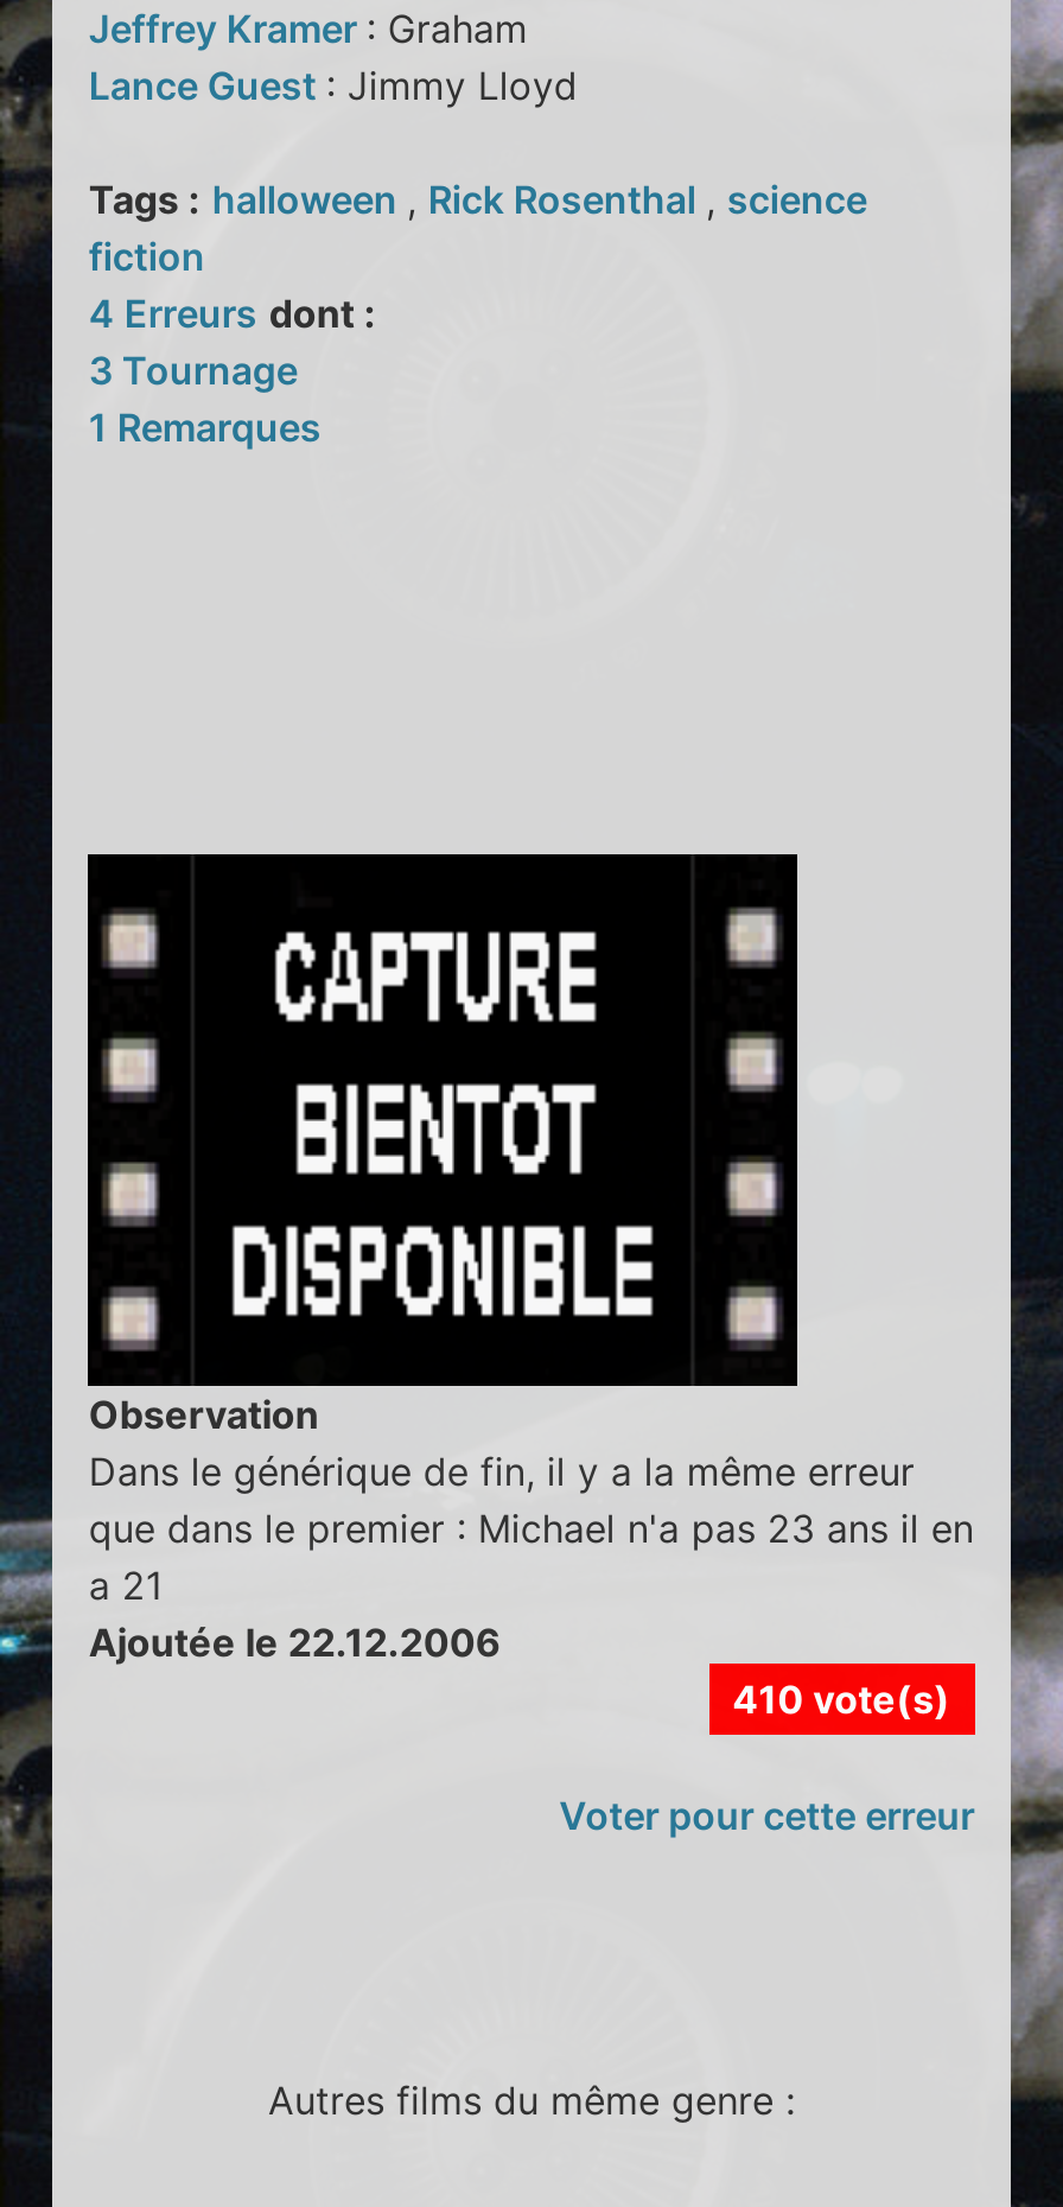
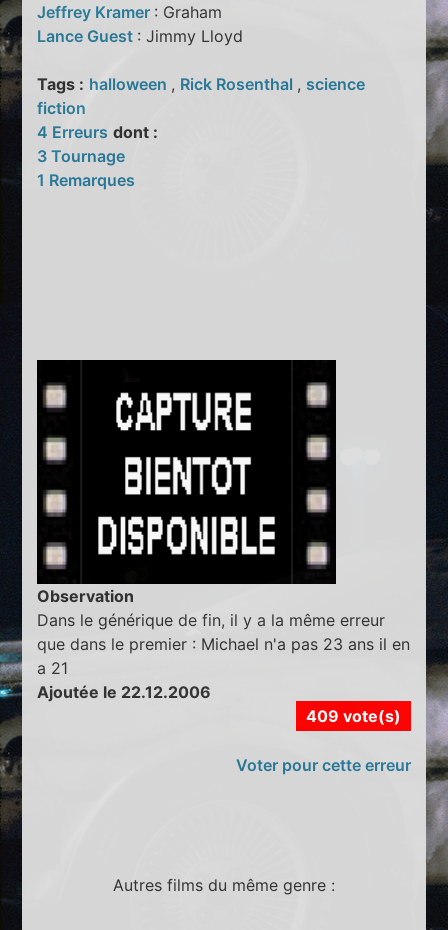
- 410 vote(s)
+ 409 vote(s)
